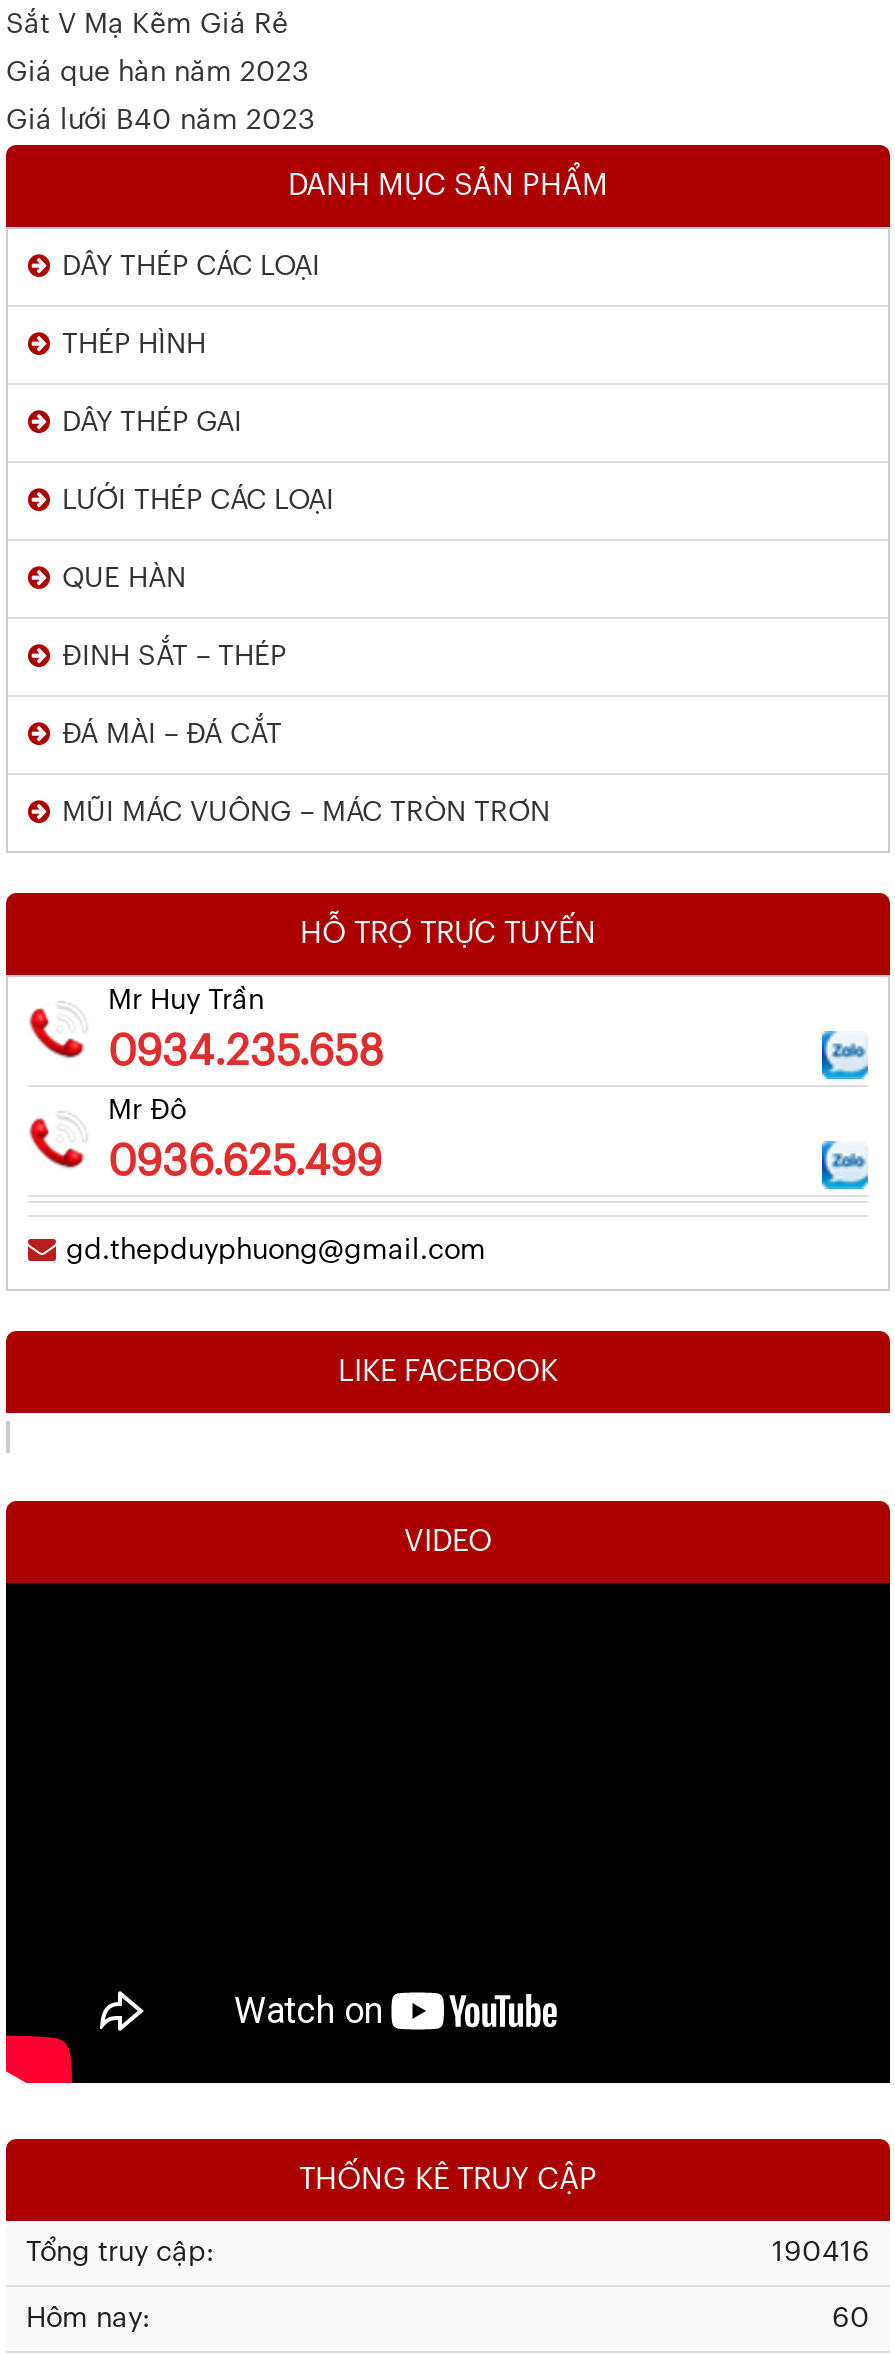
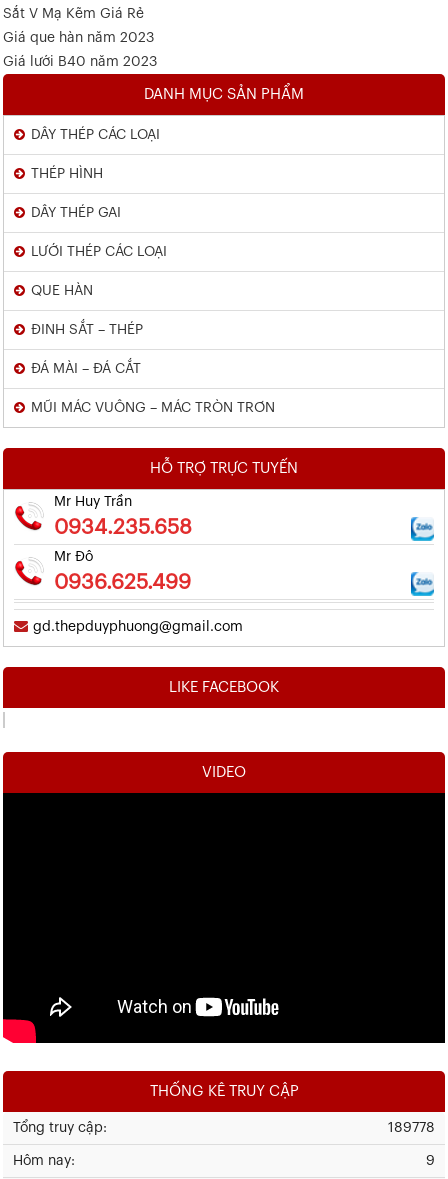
- 190416
+ 189778

- 60
+ 9
